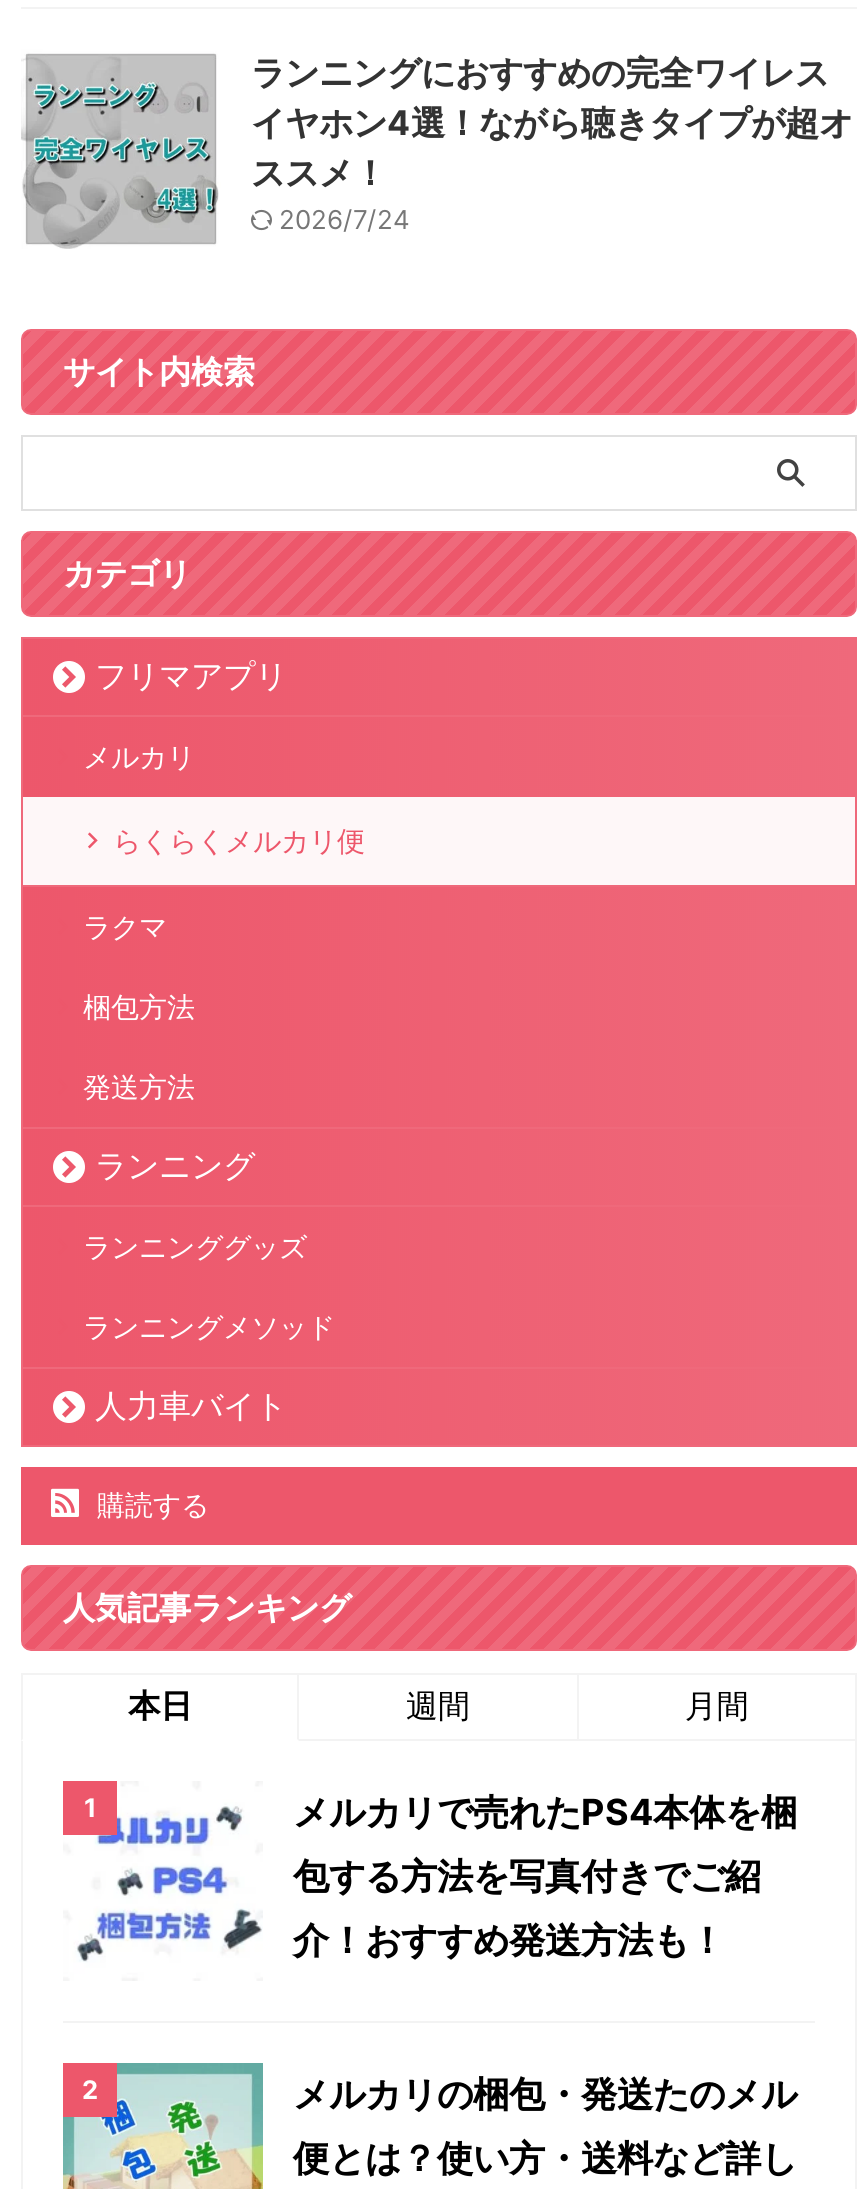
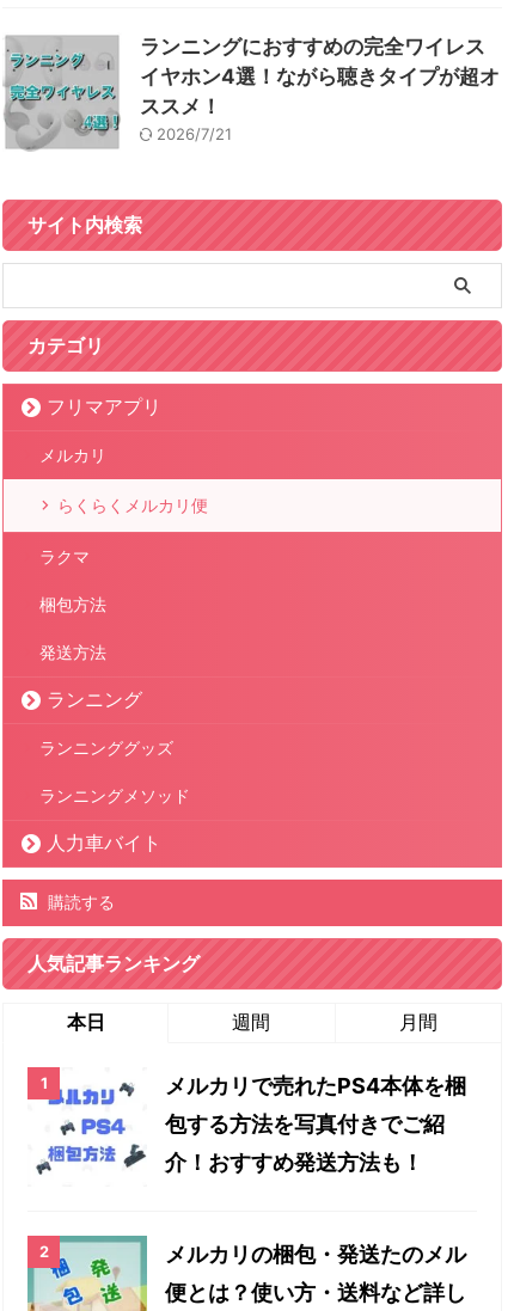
- 2026/7/24
+ 2026/7/21
